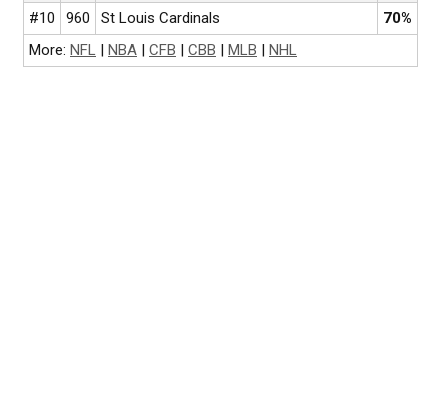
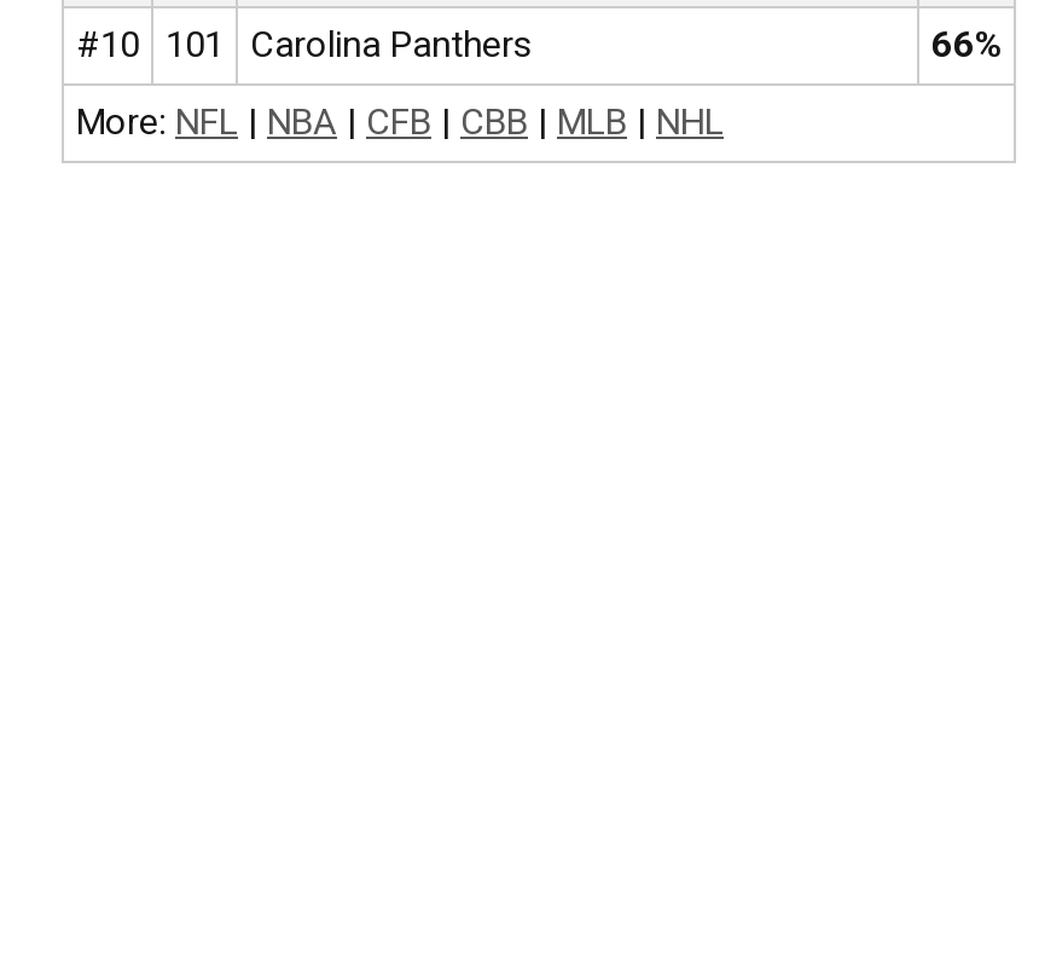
- 960
- St Louis Cardinals
- 70%
+ 101
+ Carolina Panthers
+ 66%
